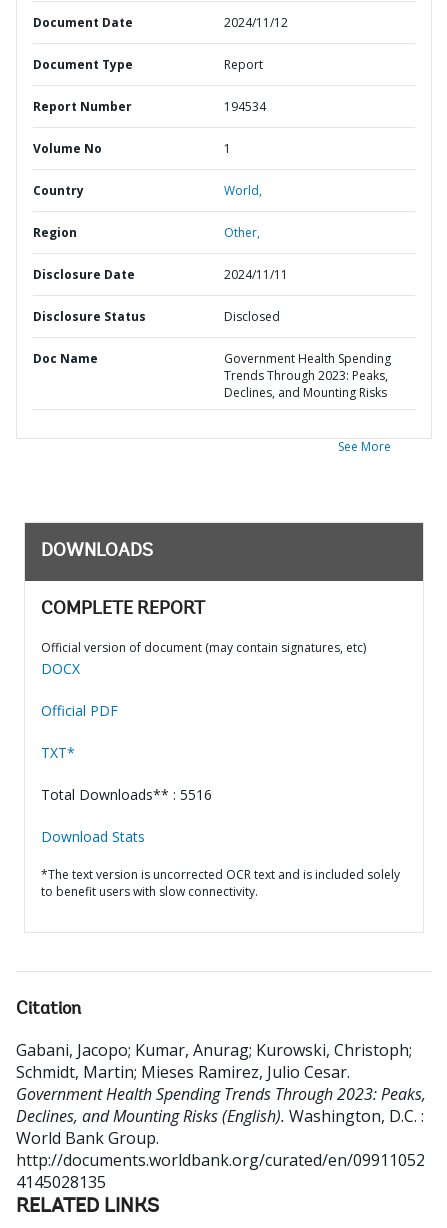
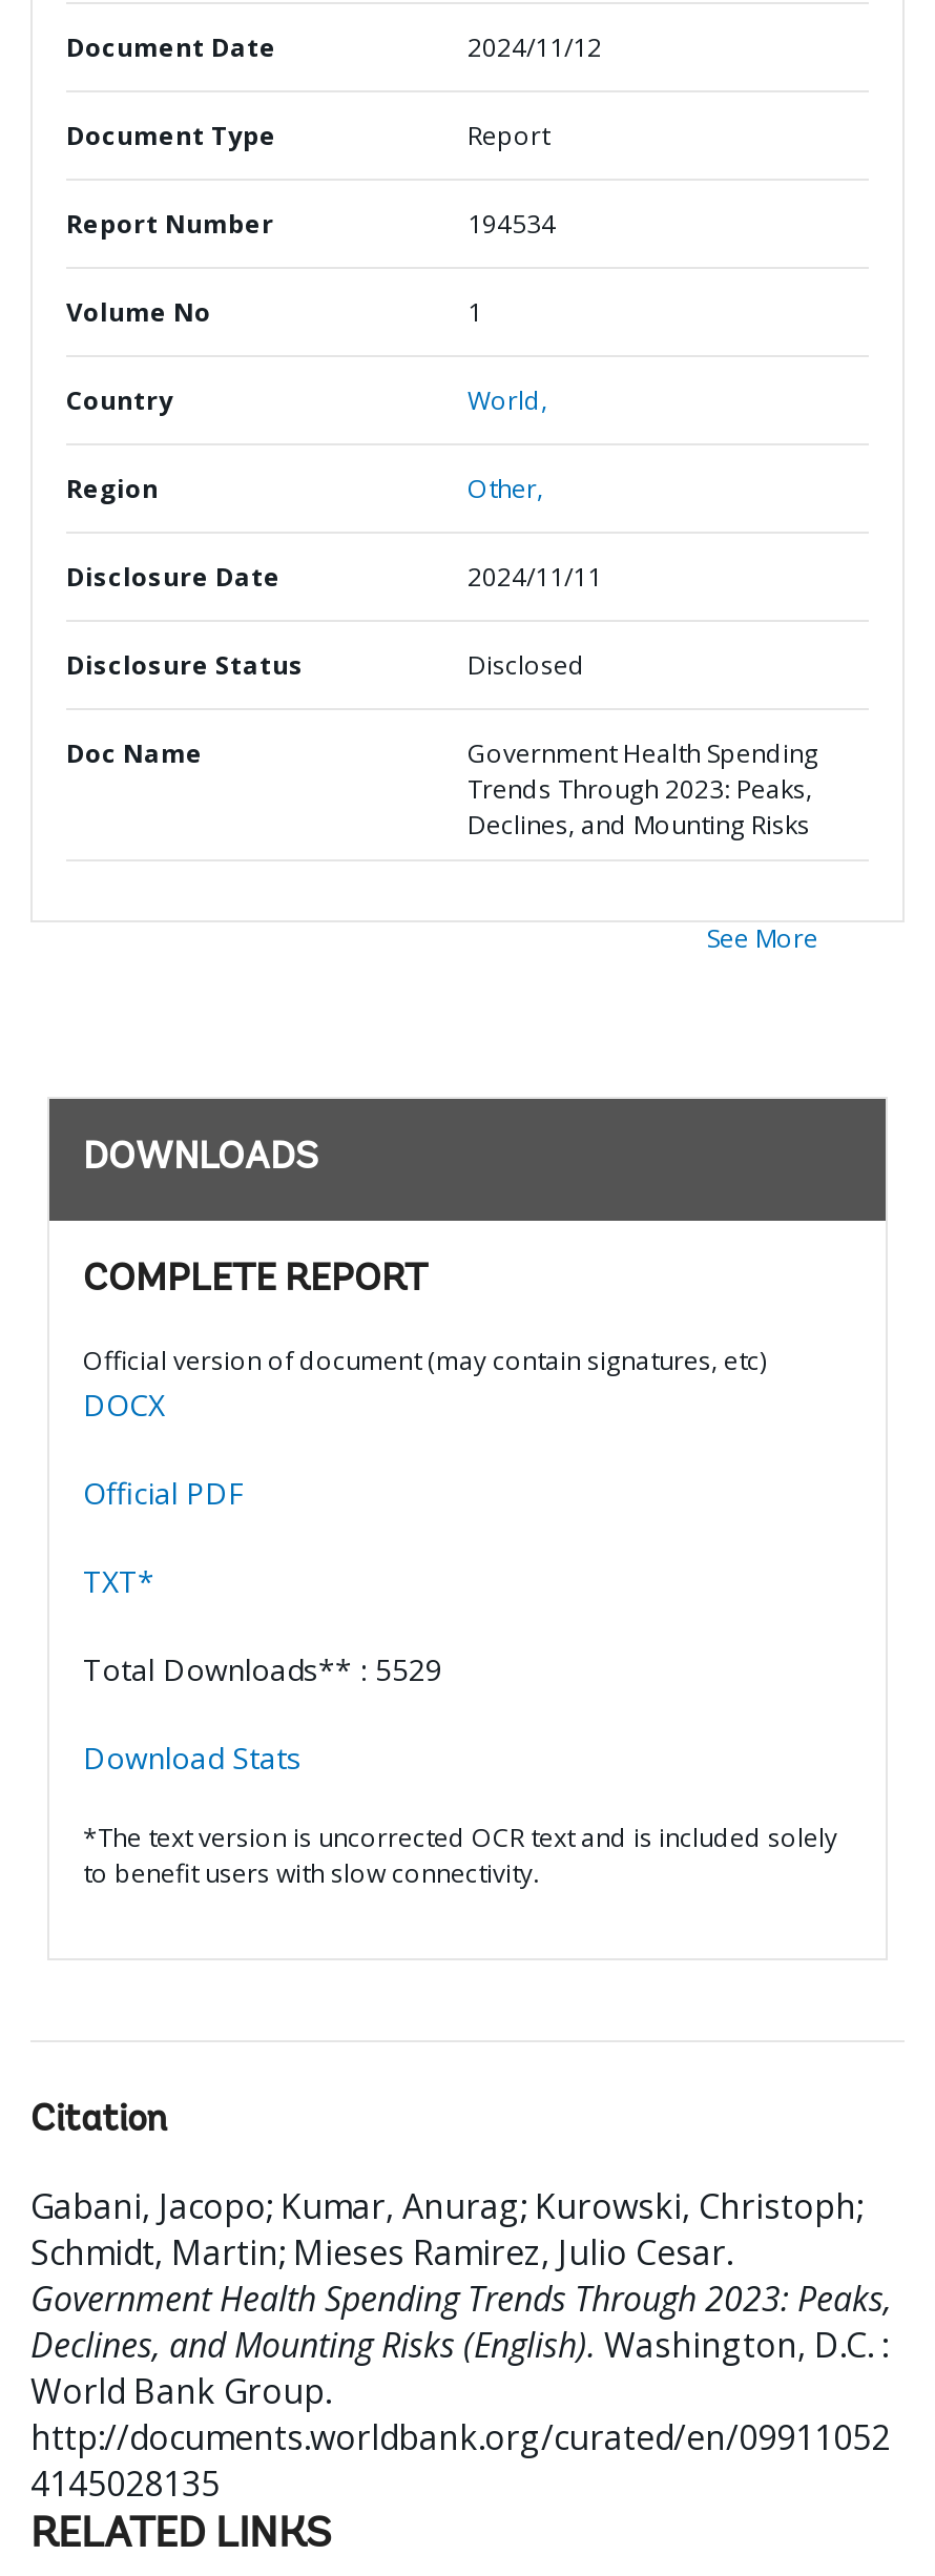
- Total Downloads** : 5516
+ Total Downloads** : 5529
